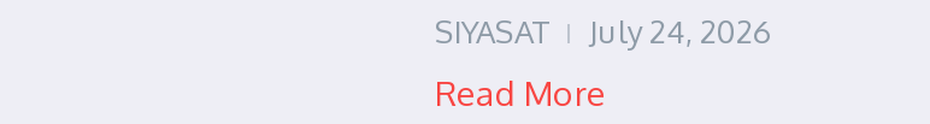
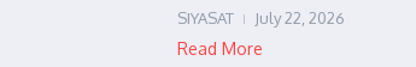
- SIYASAT July 24, 2026
+ SIYASAT July 22, 2026
